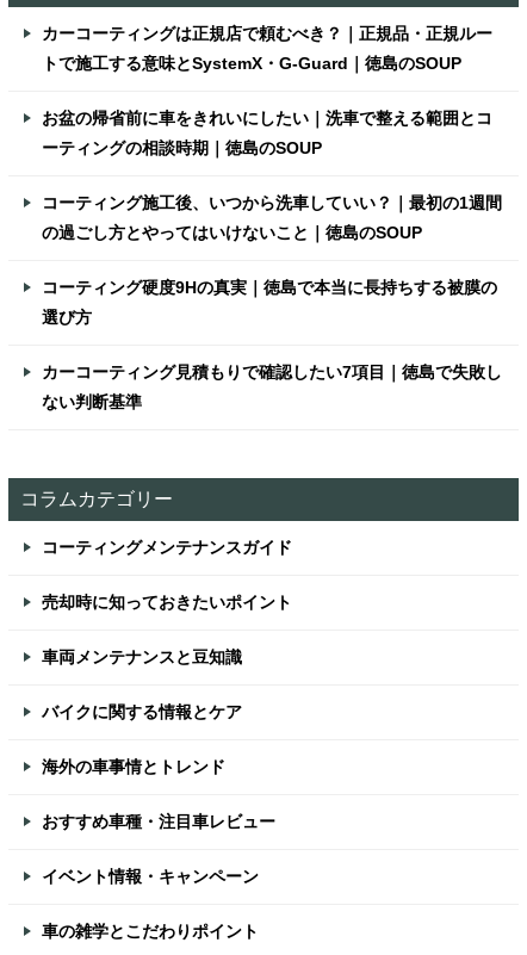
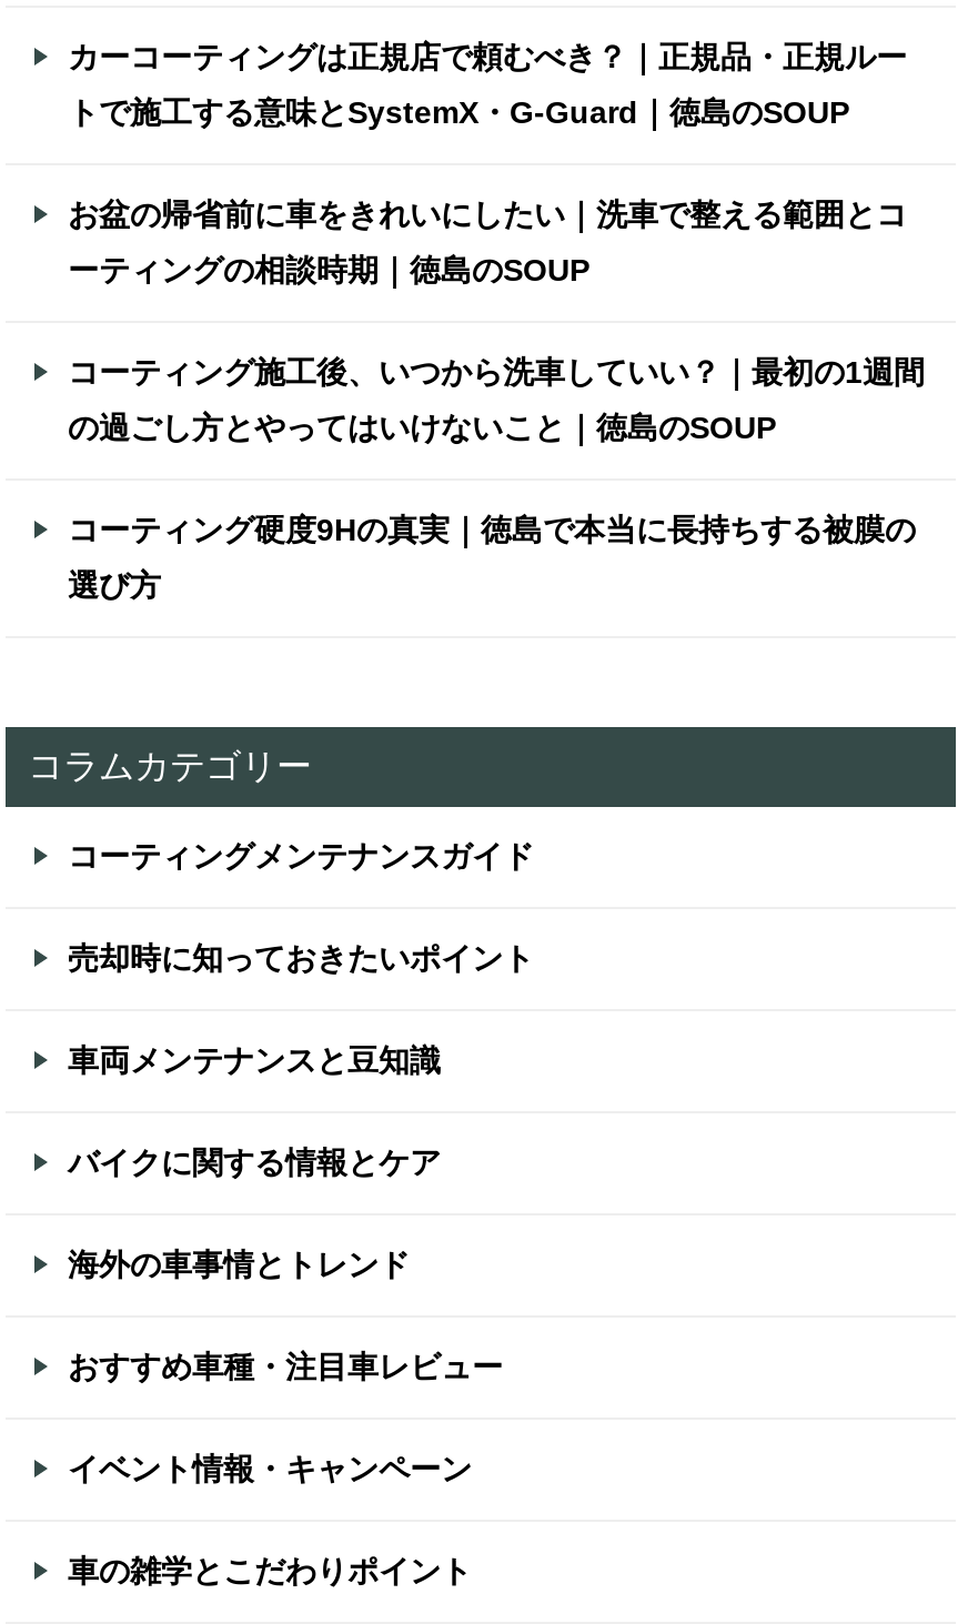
- カーコーティング見積もりで確認したい7項目｜徳島で失敗し
- ない判断基準
